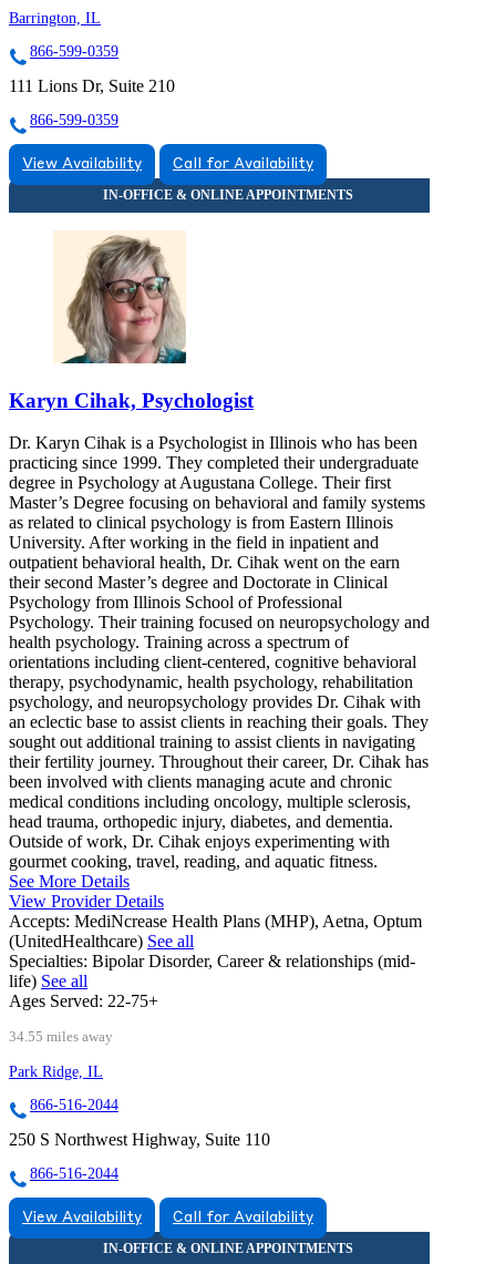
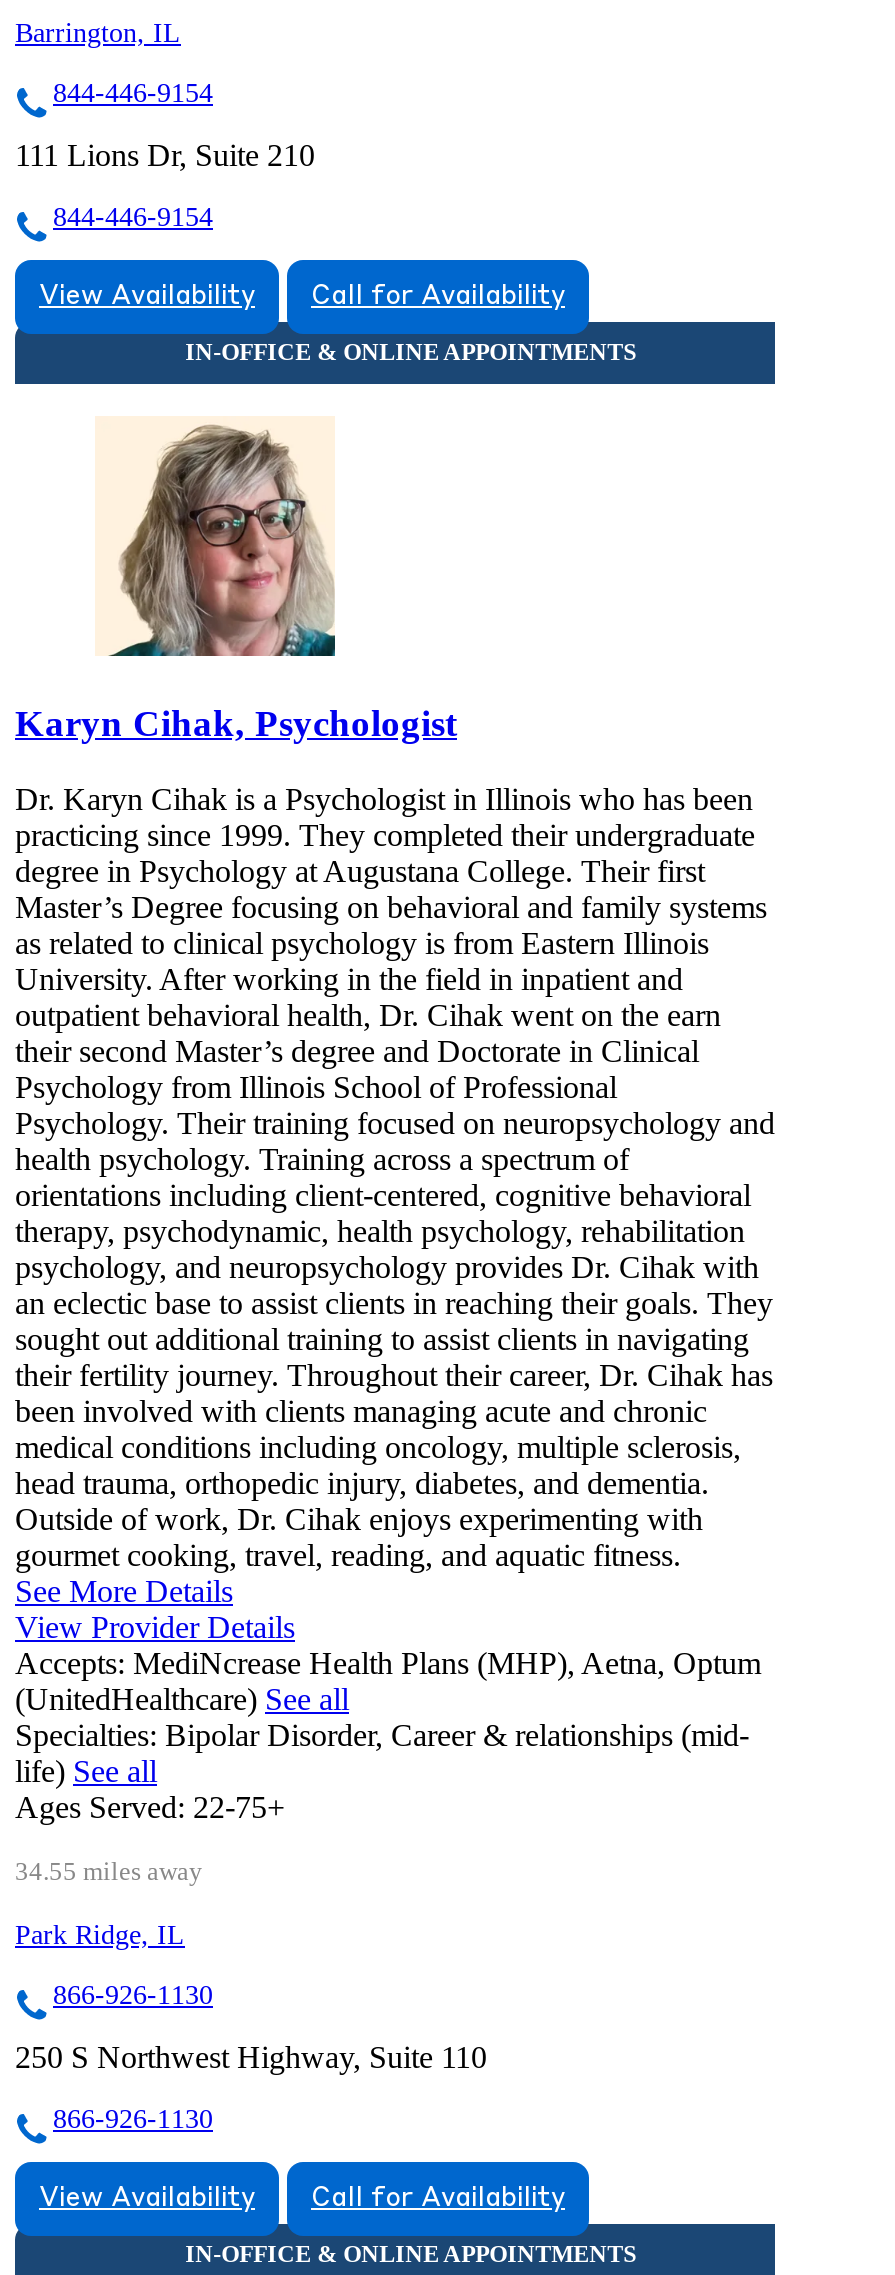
- 866-599-0359
+ 844-446-9154

- 866-599-0359
+ 844-446-9154

- 866-516-2044
+ 866-926-1130

- 866-516-2044
+ 866-926-1130
